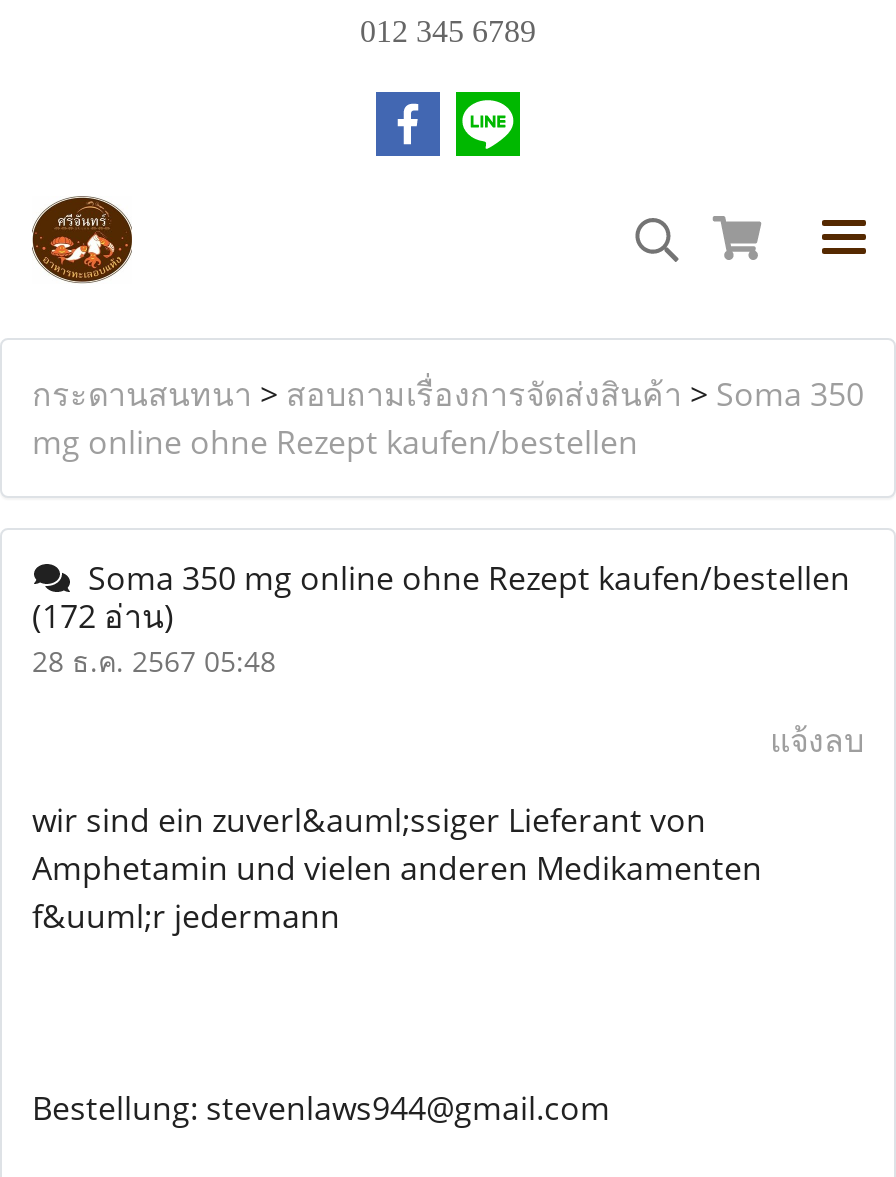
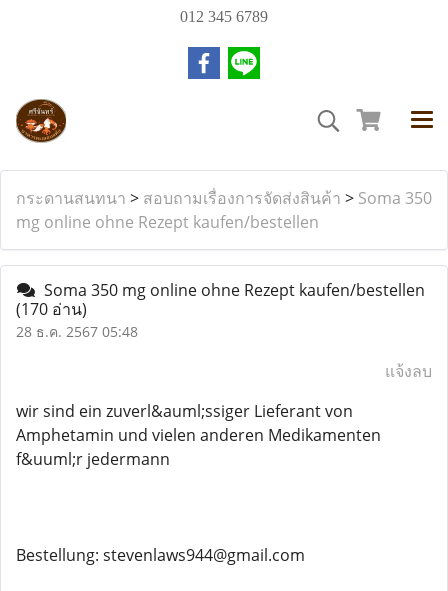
- (172 อ่าน)
+ (170 อ่าน)
